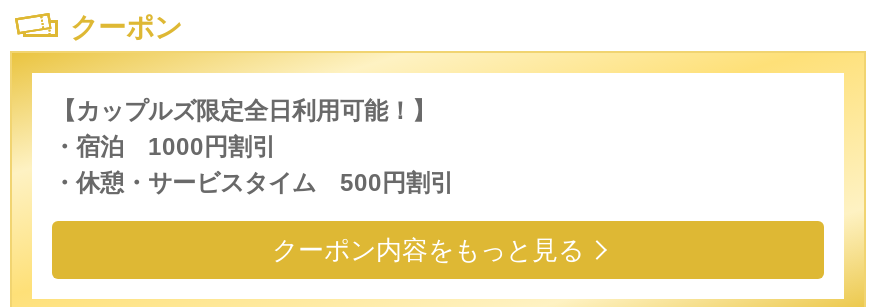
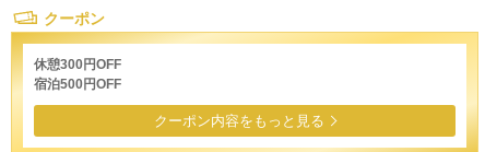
- 【カップルズ限定全日利用可能！】
- ・宿泊 1000円割引
- ・休憩・サービスタイム 500円割引
+ 休憩300円OFF
+ 宿泊500円OFF
